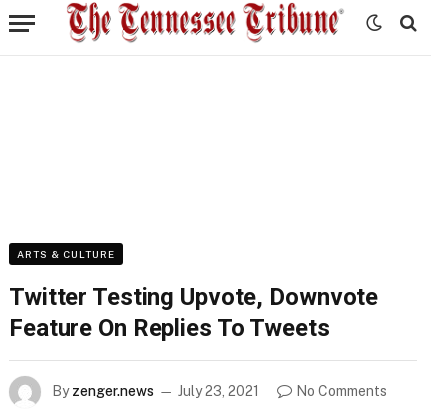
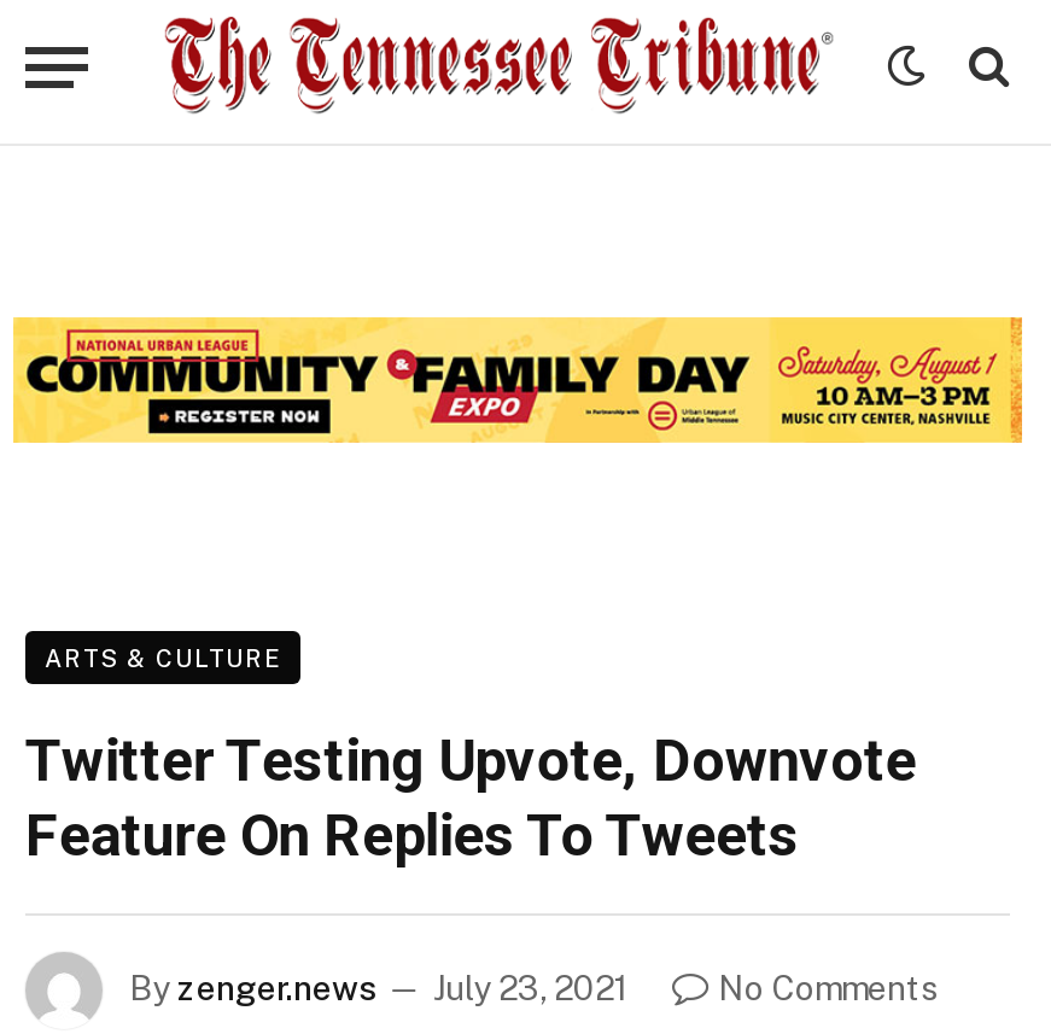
+ [image]
